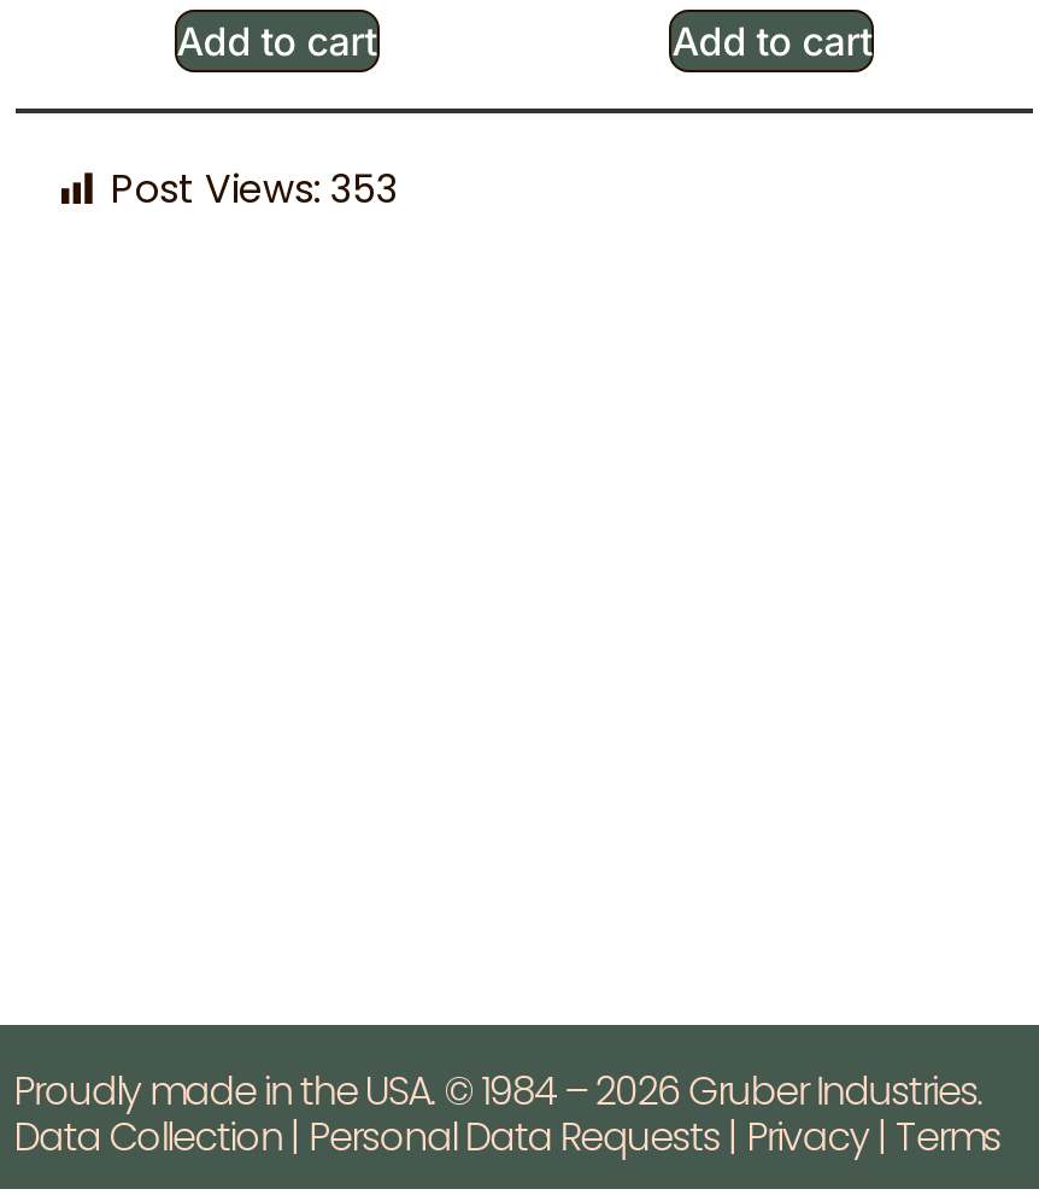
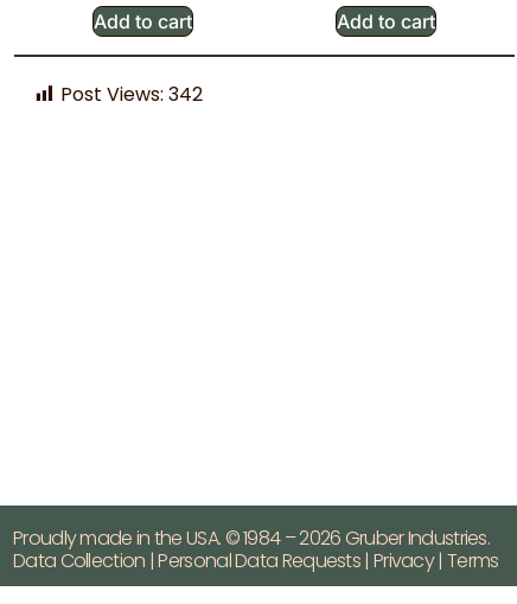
- Post Views: 353
+ Post Views: 342
